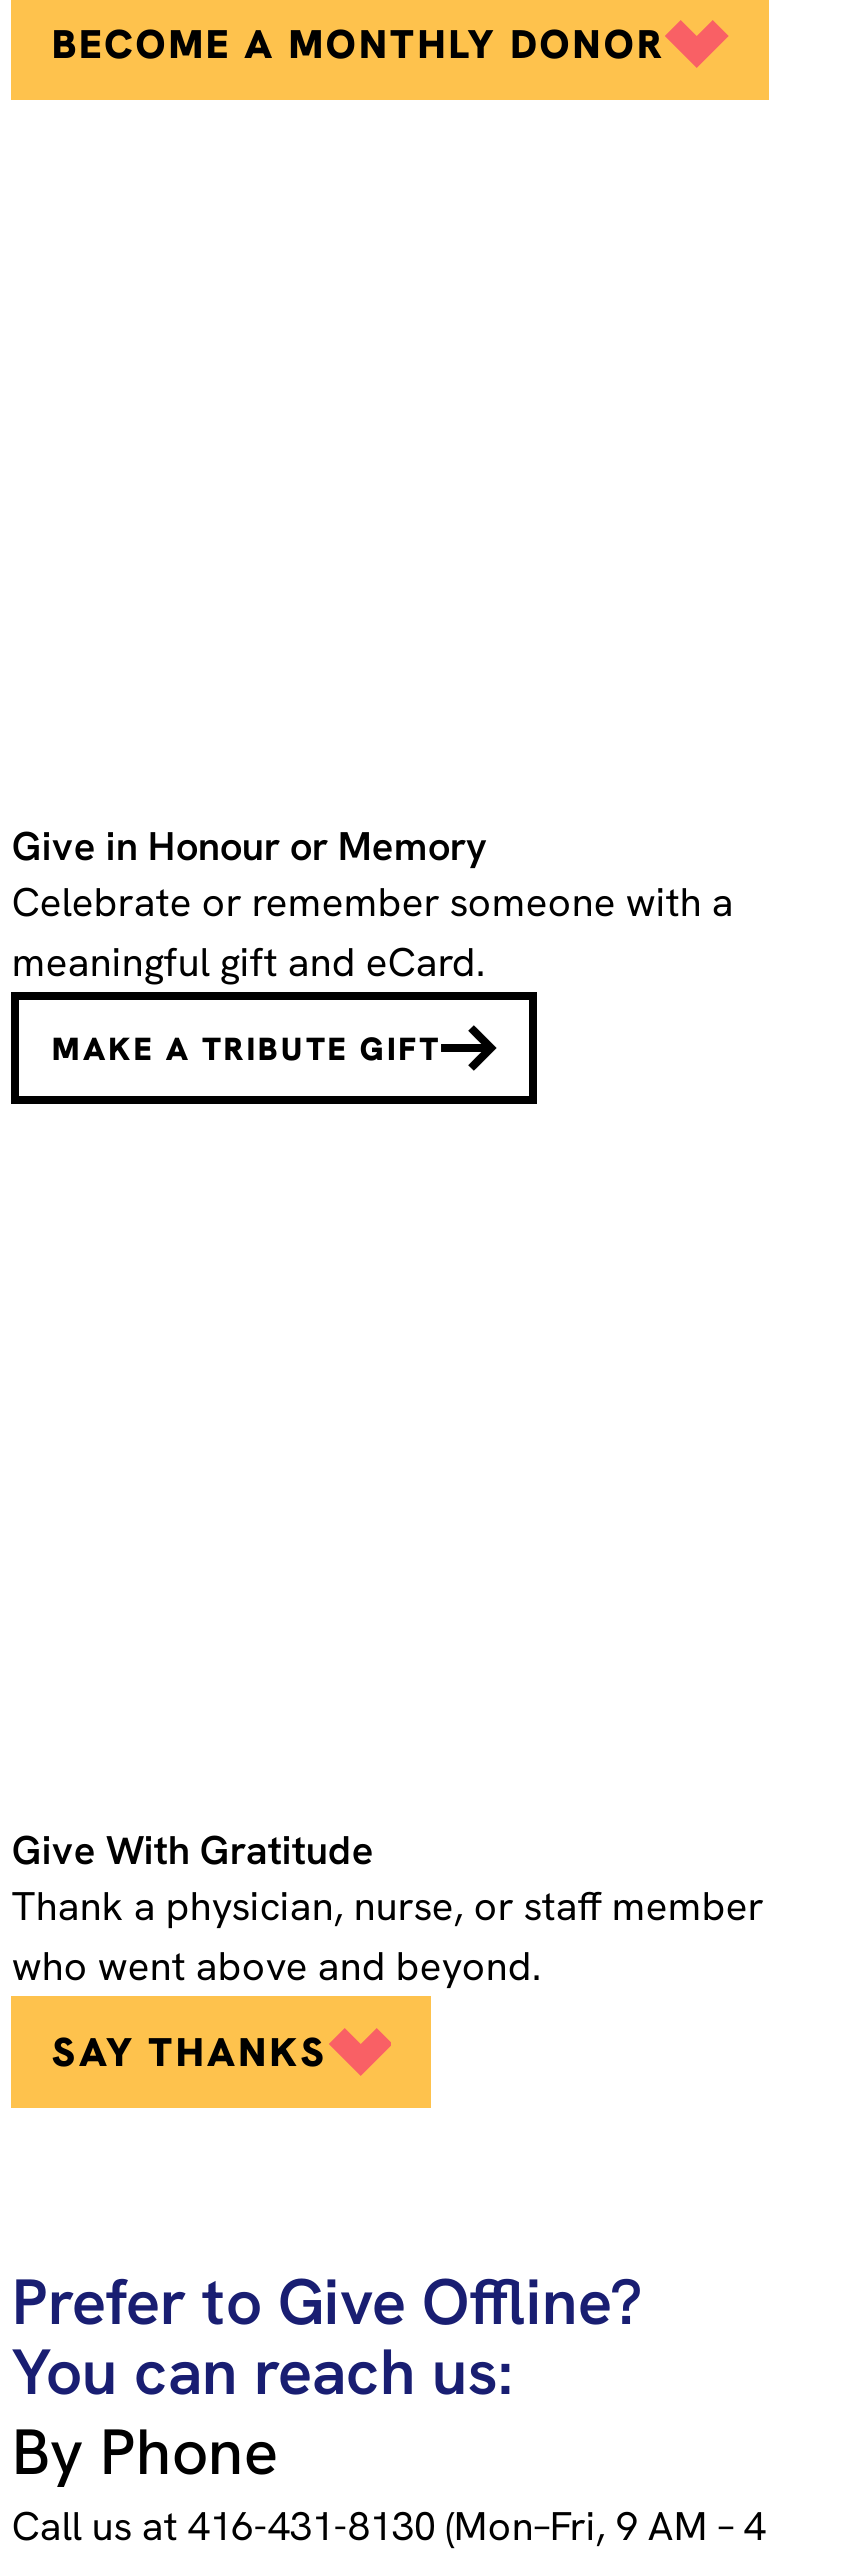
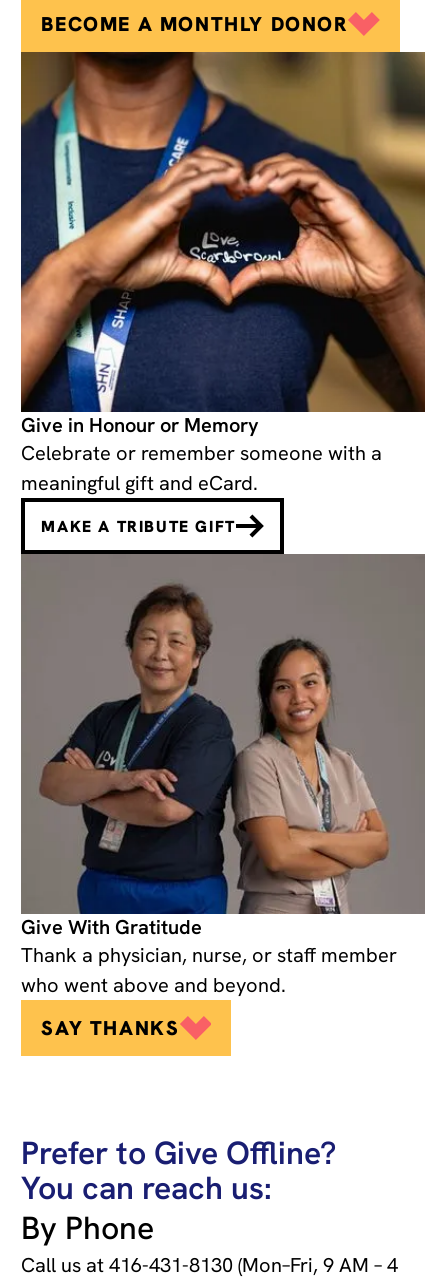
+ [image]

+ [image]
